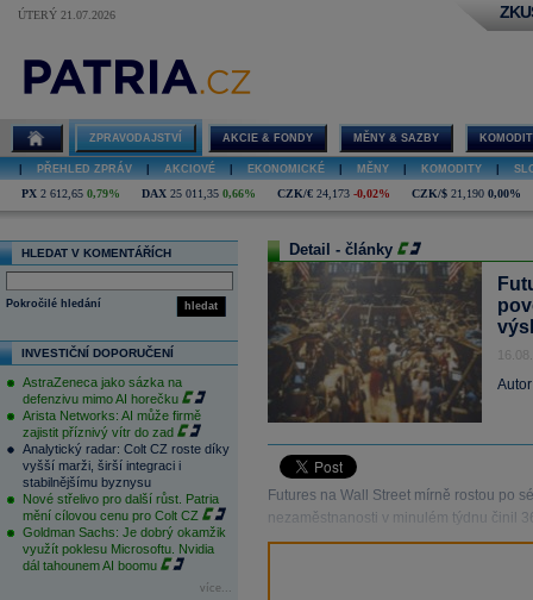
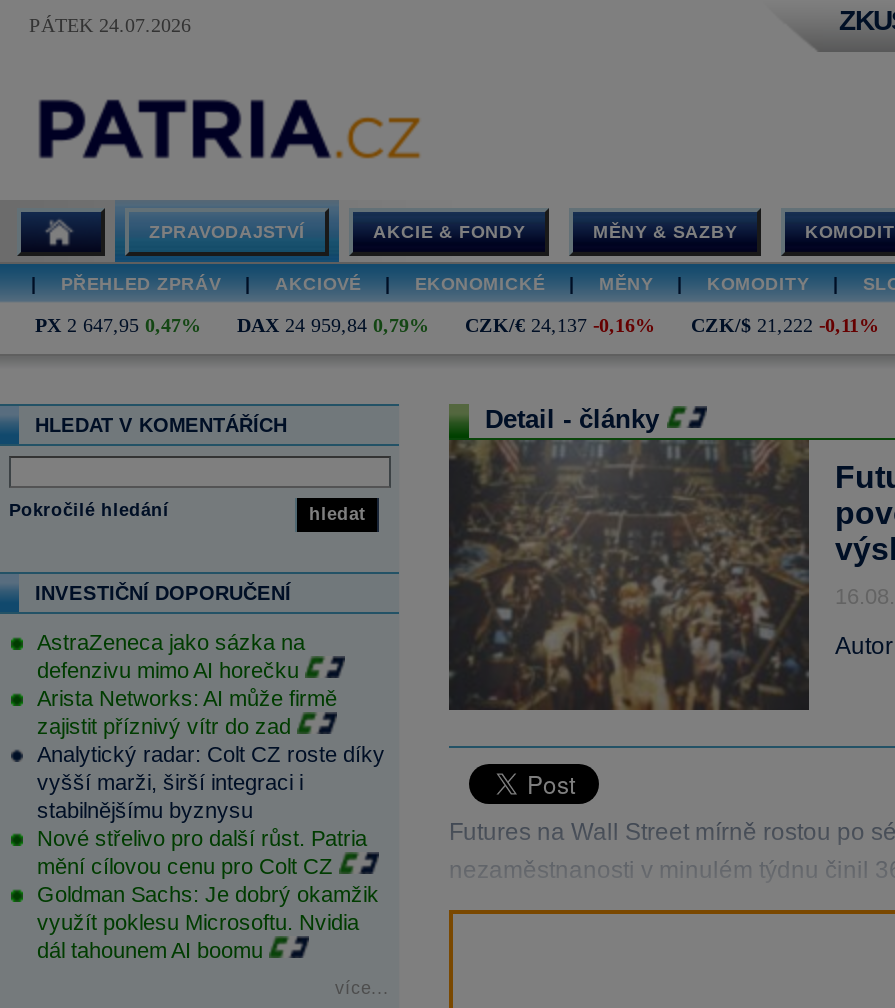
- ÚTERÝ 21.07.2026
+ PÁTEK 24.07.2026

- PX 2 612,65 0,79%
+ PX 2 647,95 0,47%

- DAX 25 011,35 0,66%
+ DAX 24 959,84 0,79%

- CZK/€ 24,173 -0,02%
+ CZK/€ 24,137 -0,16%

- CZK/$ 21,190 0,00%
+ CZK/$ 21,222 -0,11%
